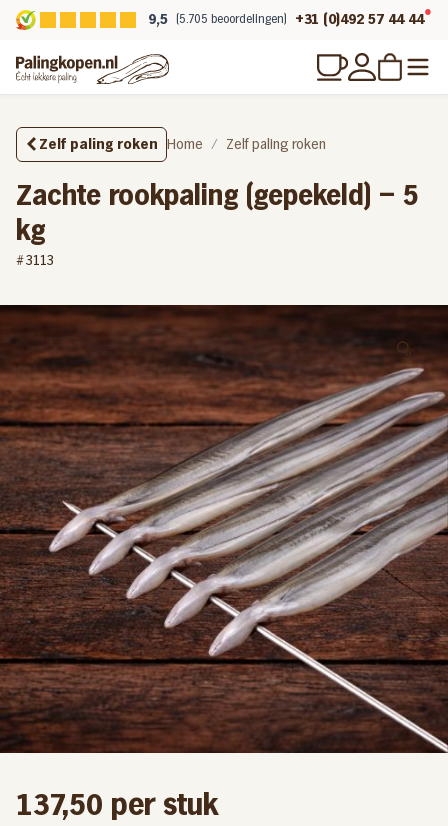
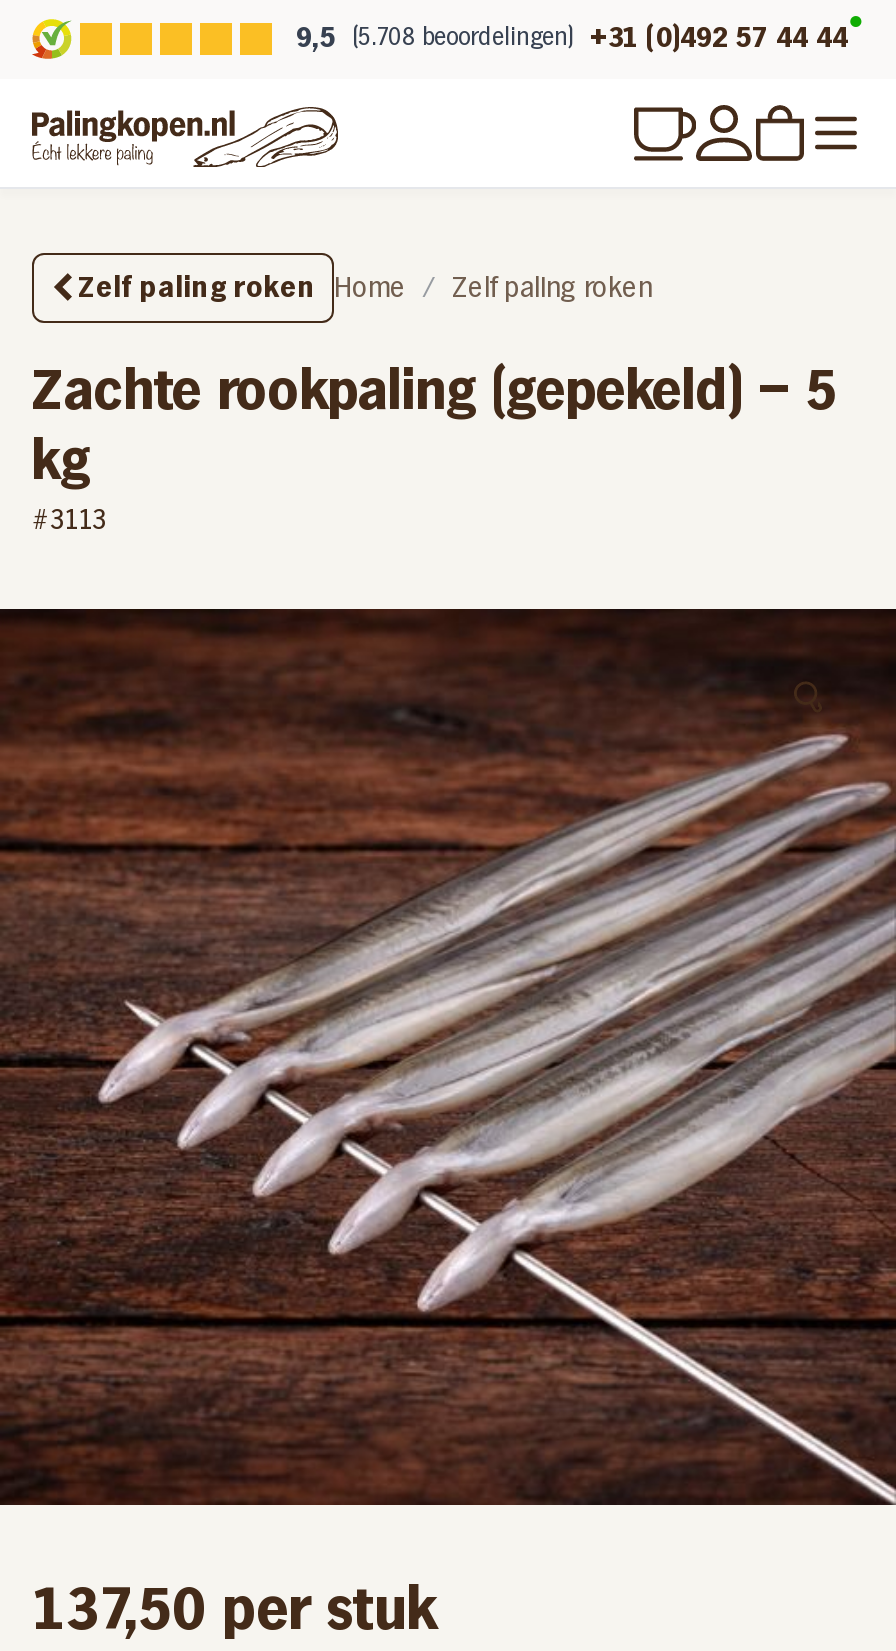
- 9,5 (5.705 beoordelingen) +31 (0)492 57 44 44
+ 9,5 (5.708 beoordelingen) +31 (0)492 57 44 44
